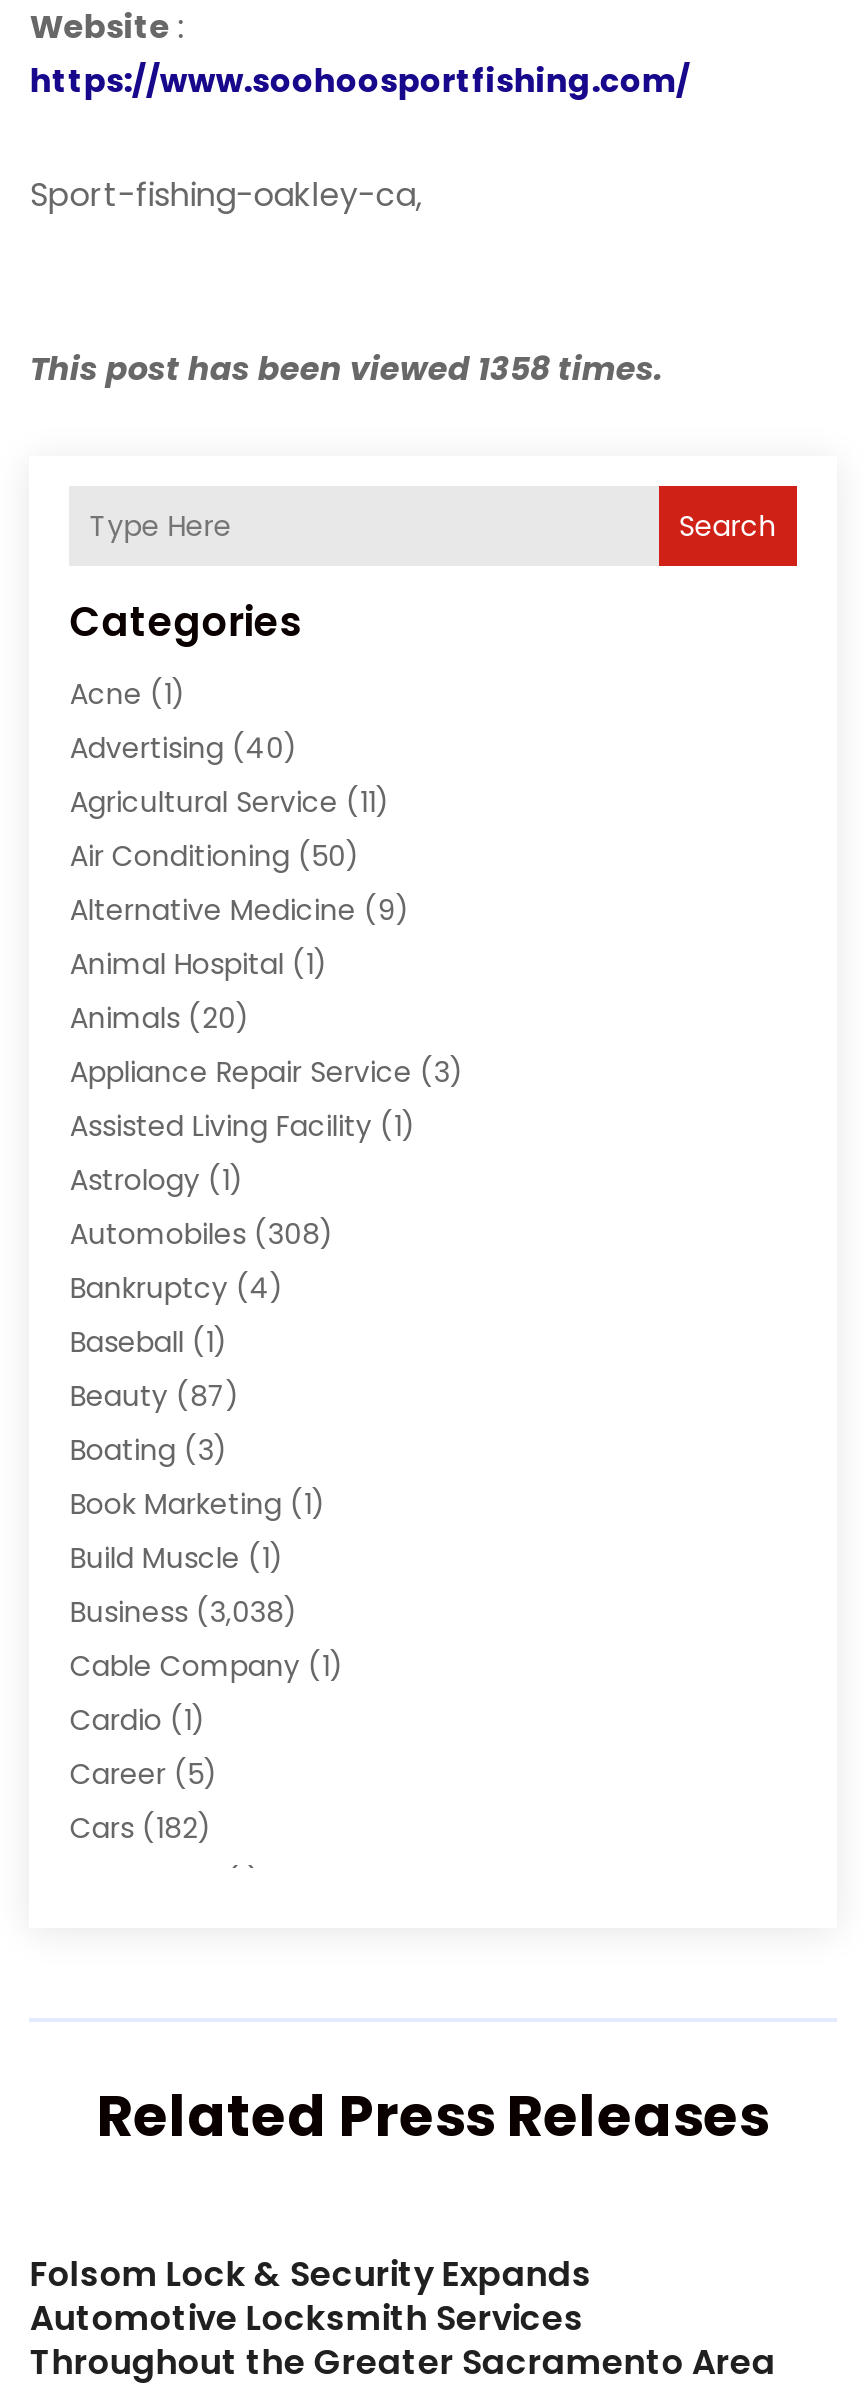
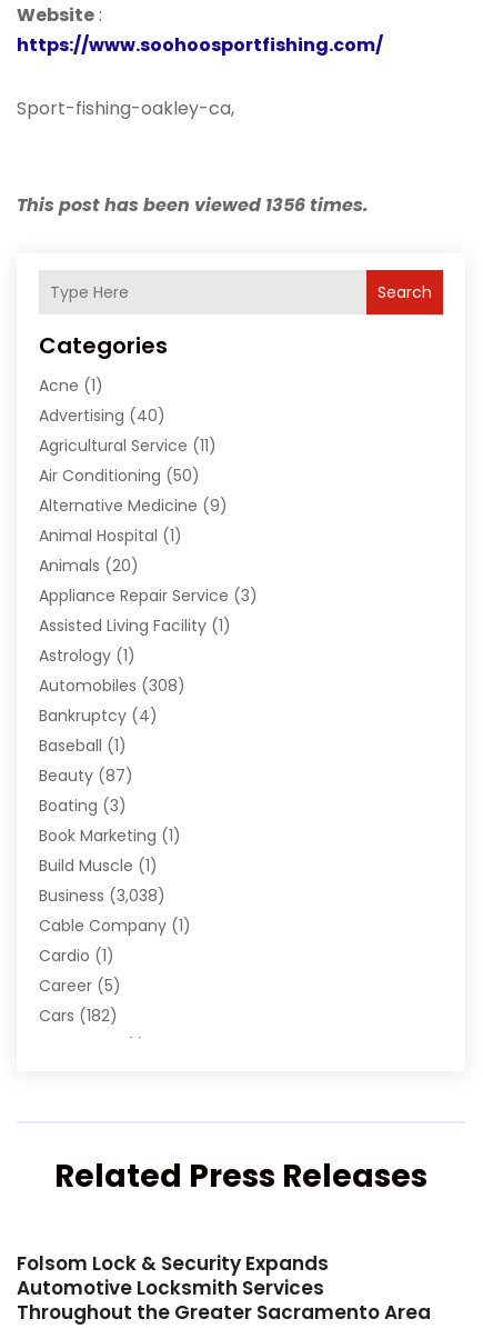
- This post has been viewed 1358 times.
+ This post has been viewed 1356 times.
